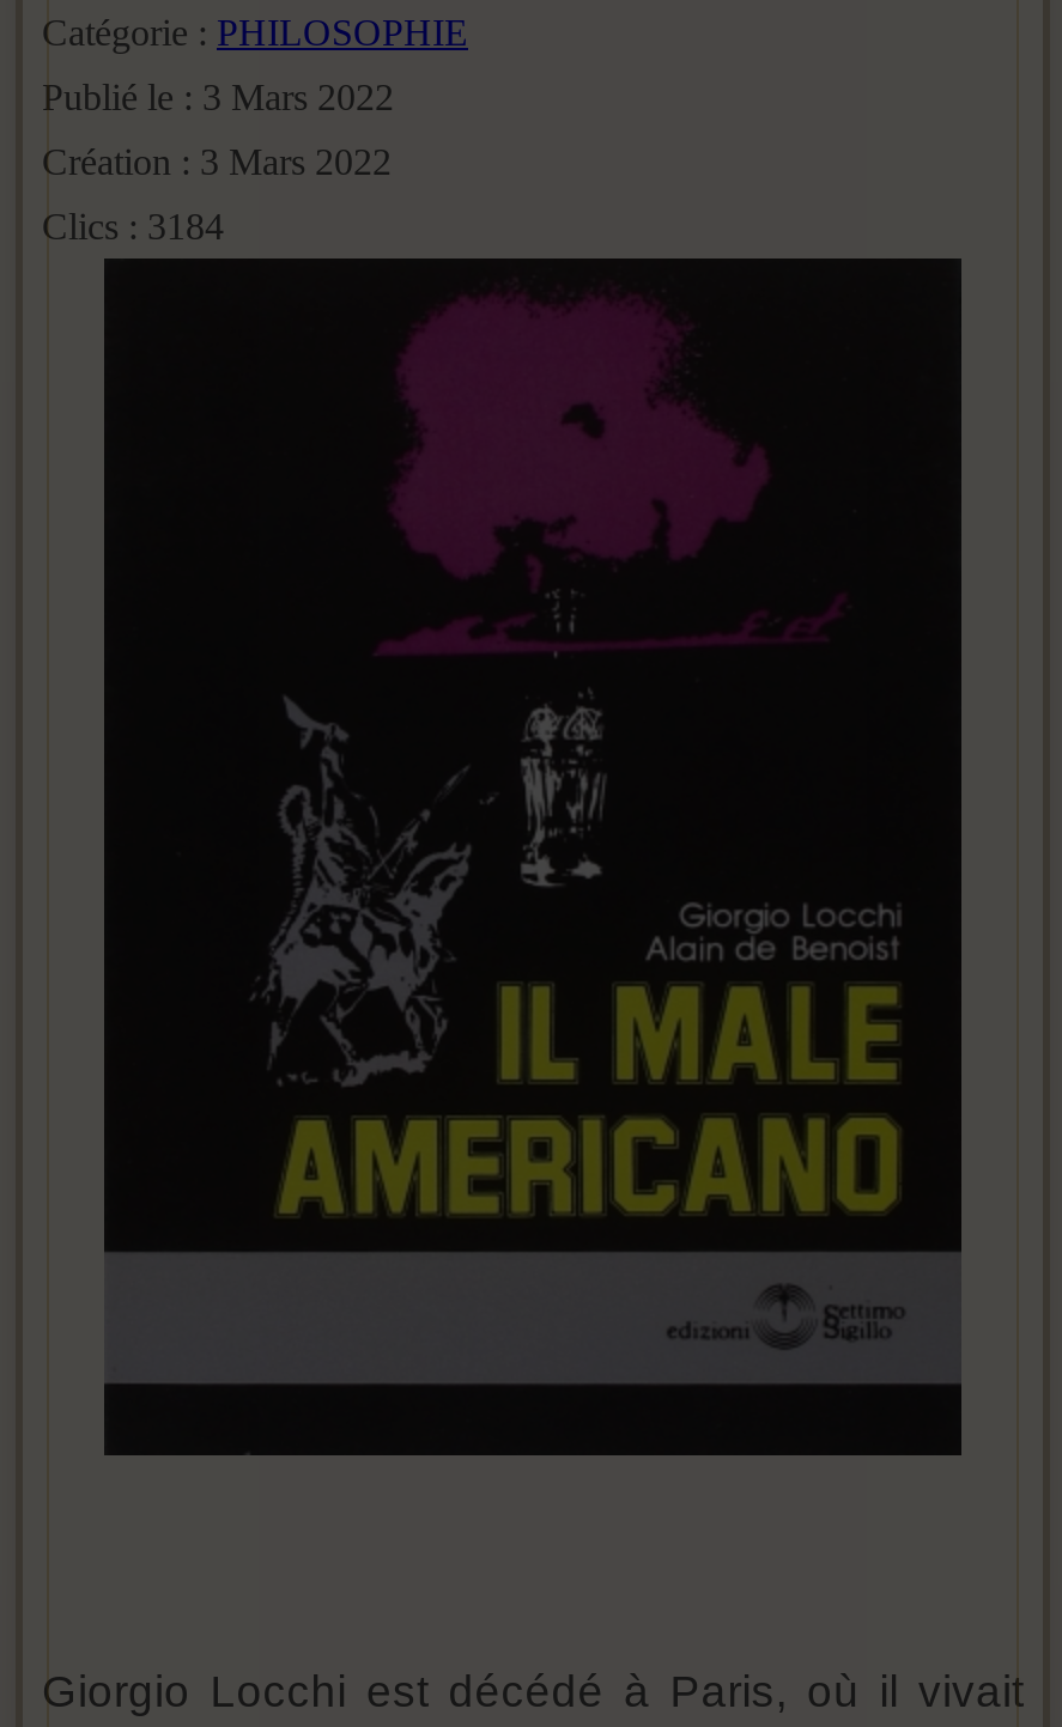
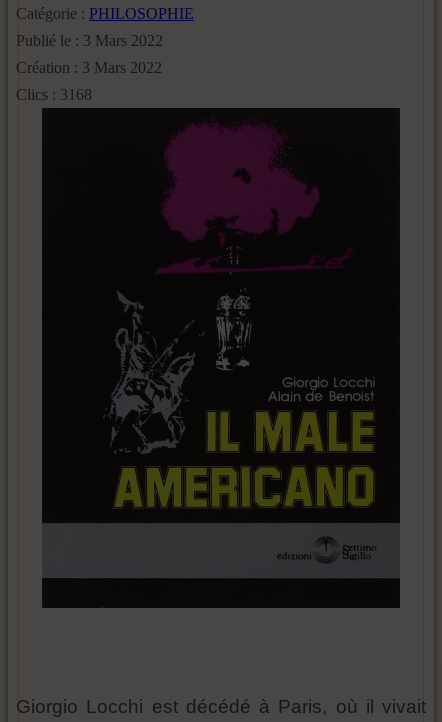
- Clics : 3184
+ Clics : 3168
